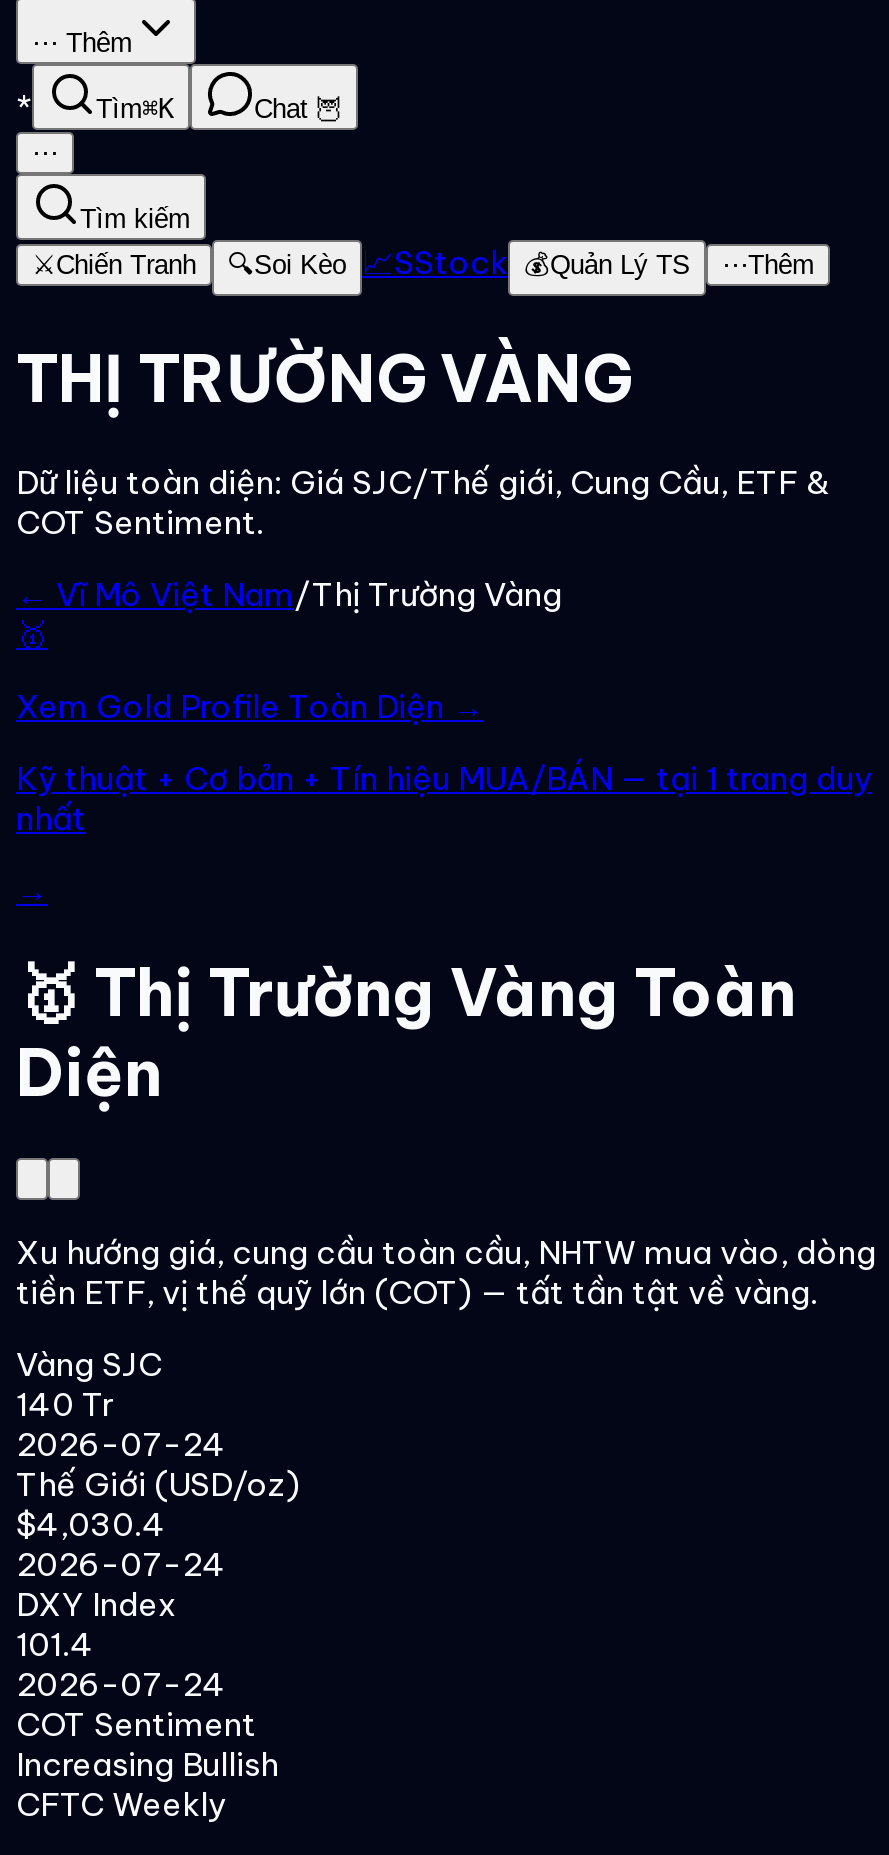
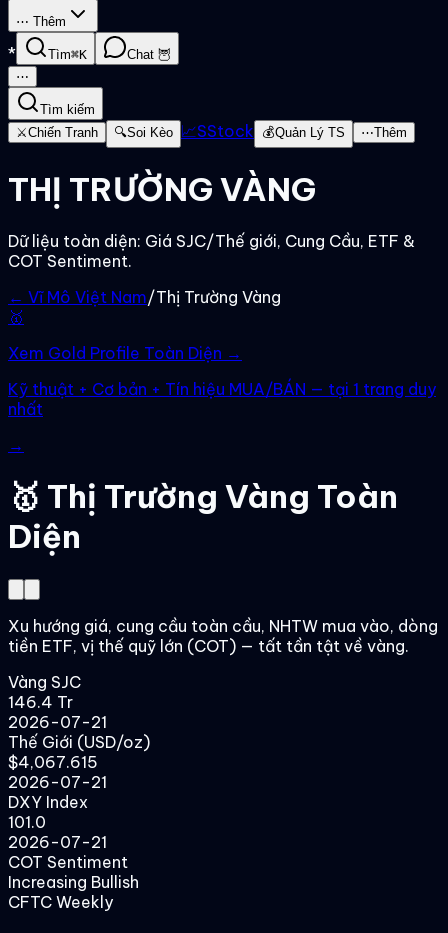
- 140 Tr
+ 146.4 Tr

- 2026-07-24
+ 2026-07-21

- $4,030.4
+ $4,067.615

- 2026-07-24
+ 2026-07-21

- 101.4
+ 101.0

- 2026-07-24
+ 2026-07-21
